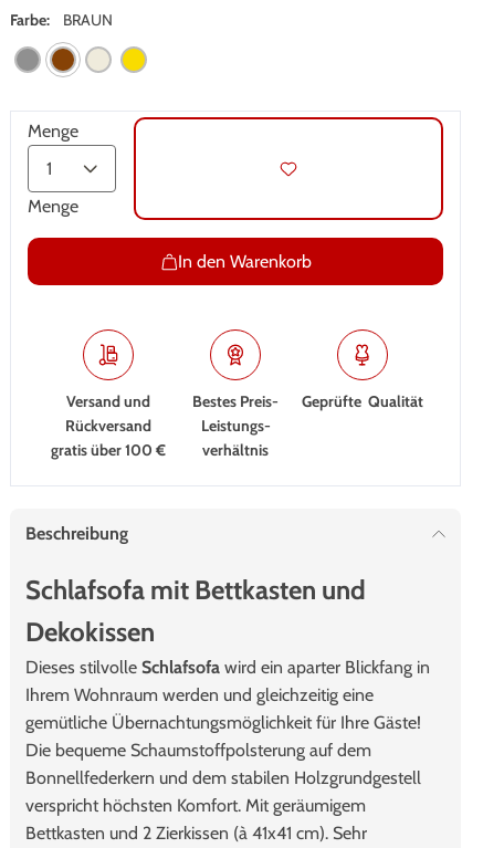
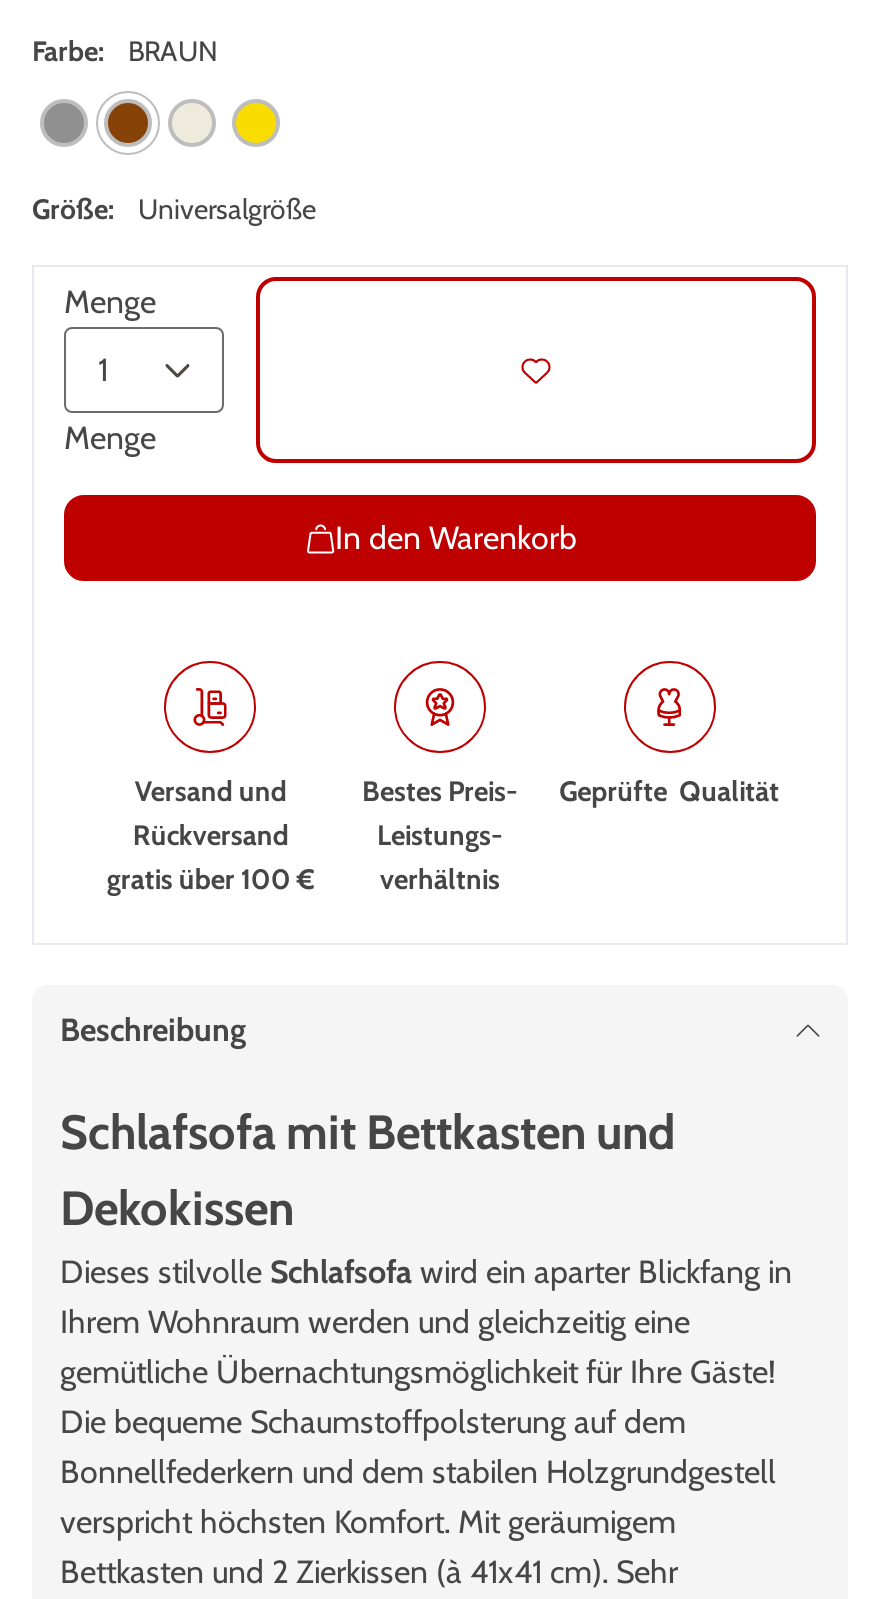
+ Größe:
+ Universalgröße
